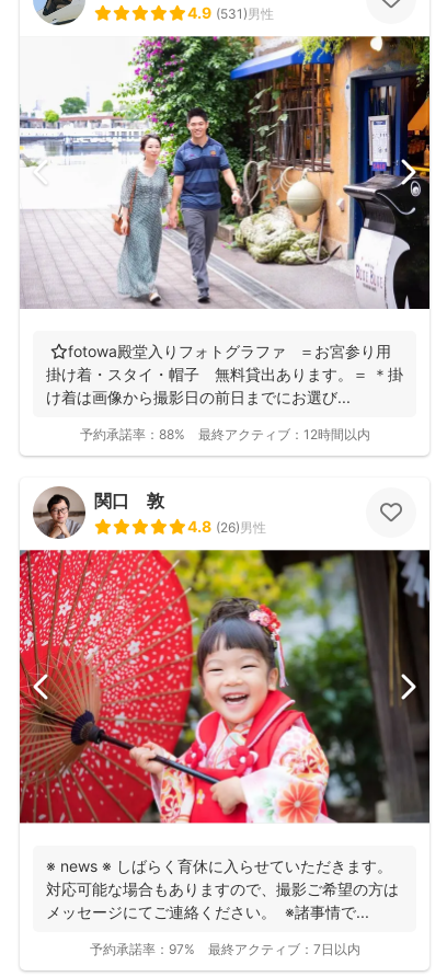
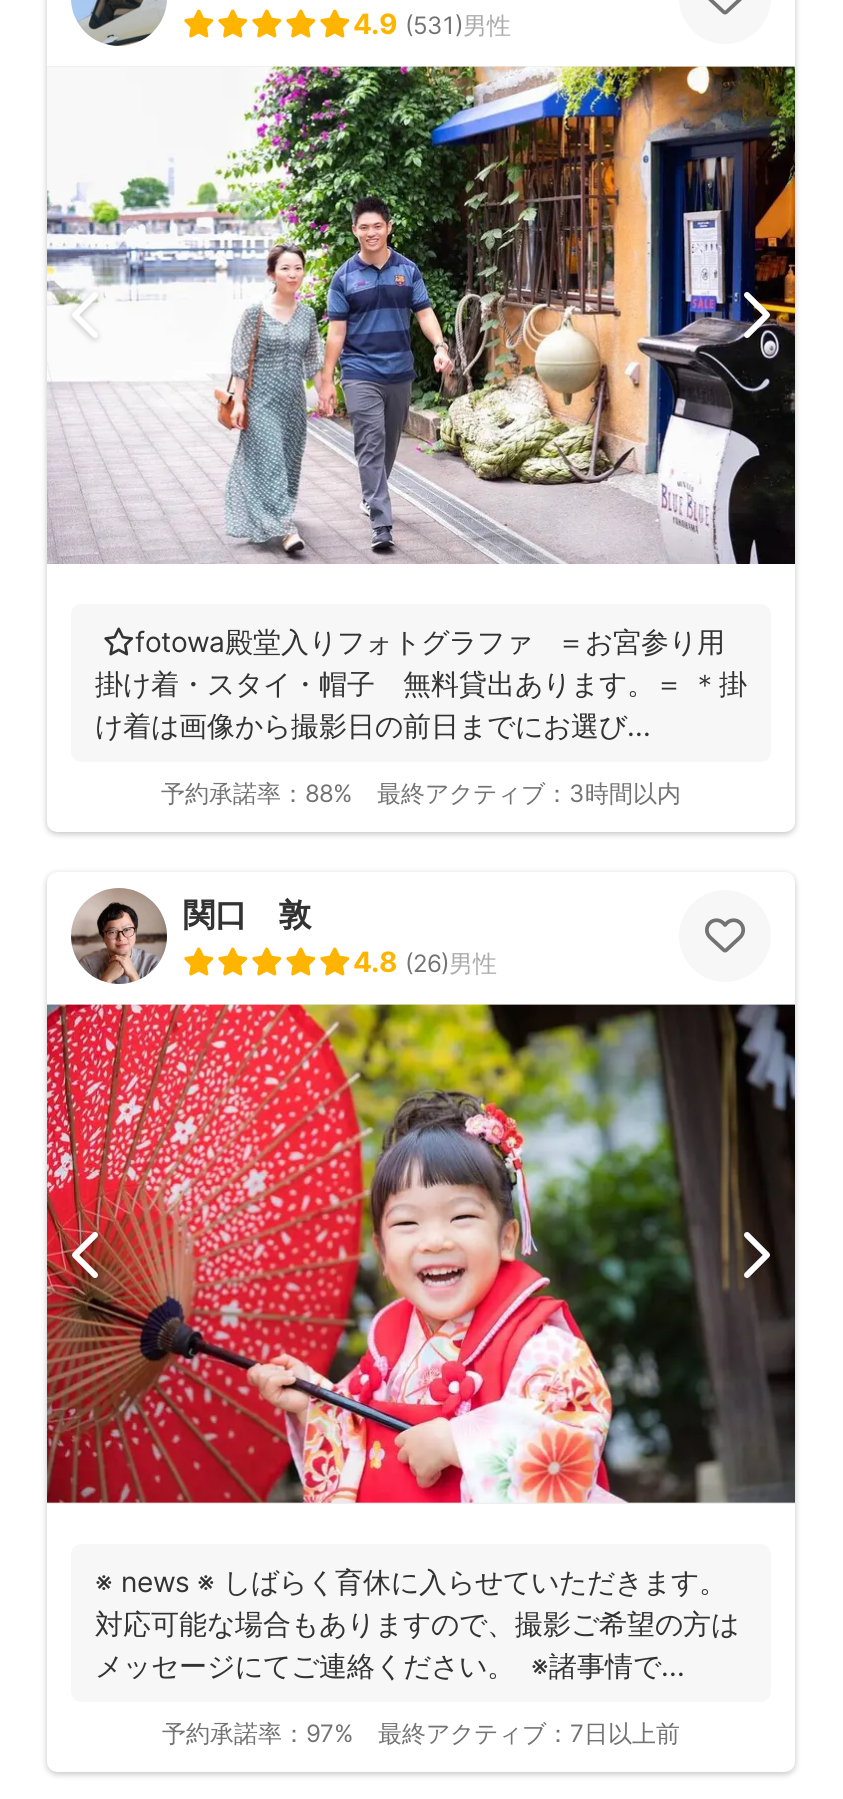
- 最終アクティブ：12時間以内
+ 最終アクティブ：3時間以内

- 最終アクティブ：7日以内
+ 最終アクティブ：7日以上前
